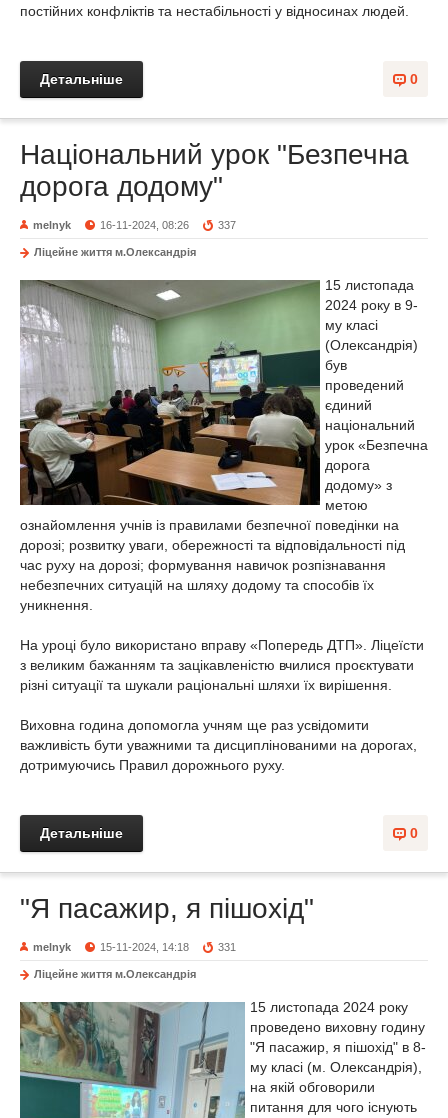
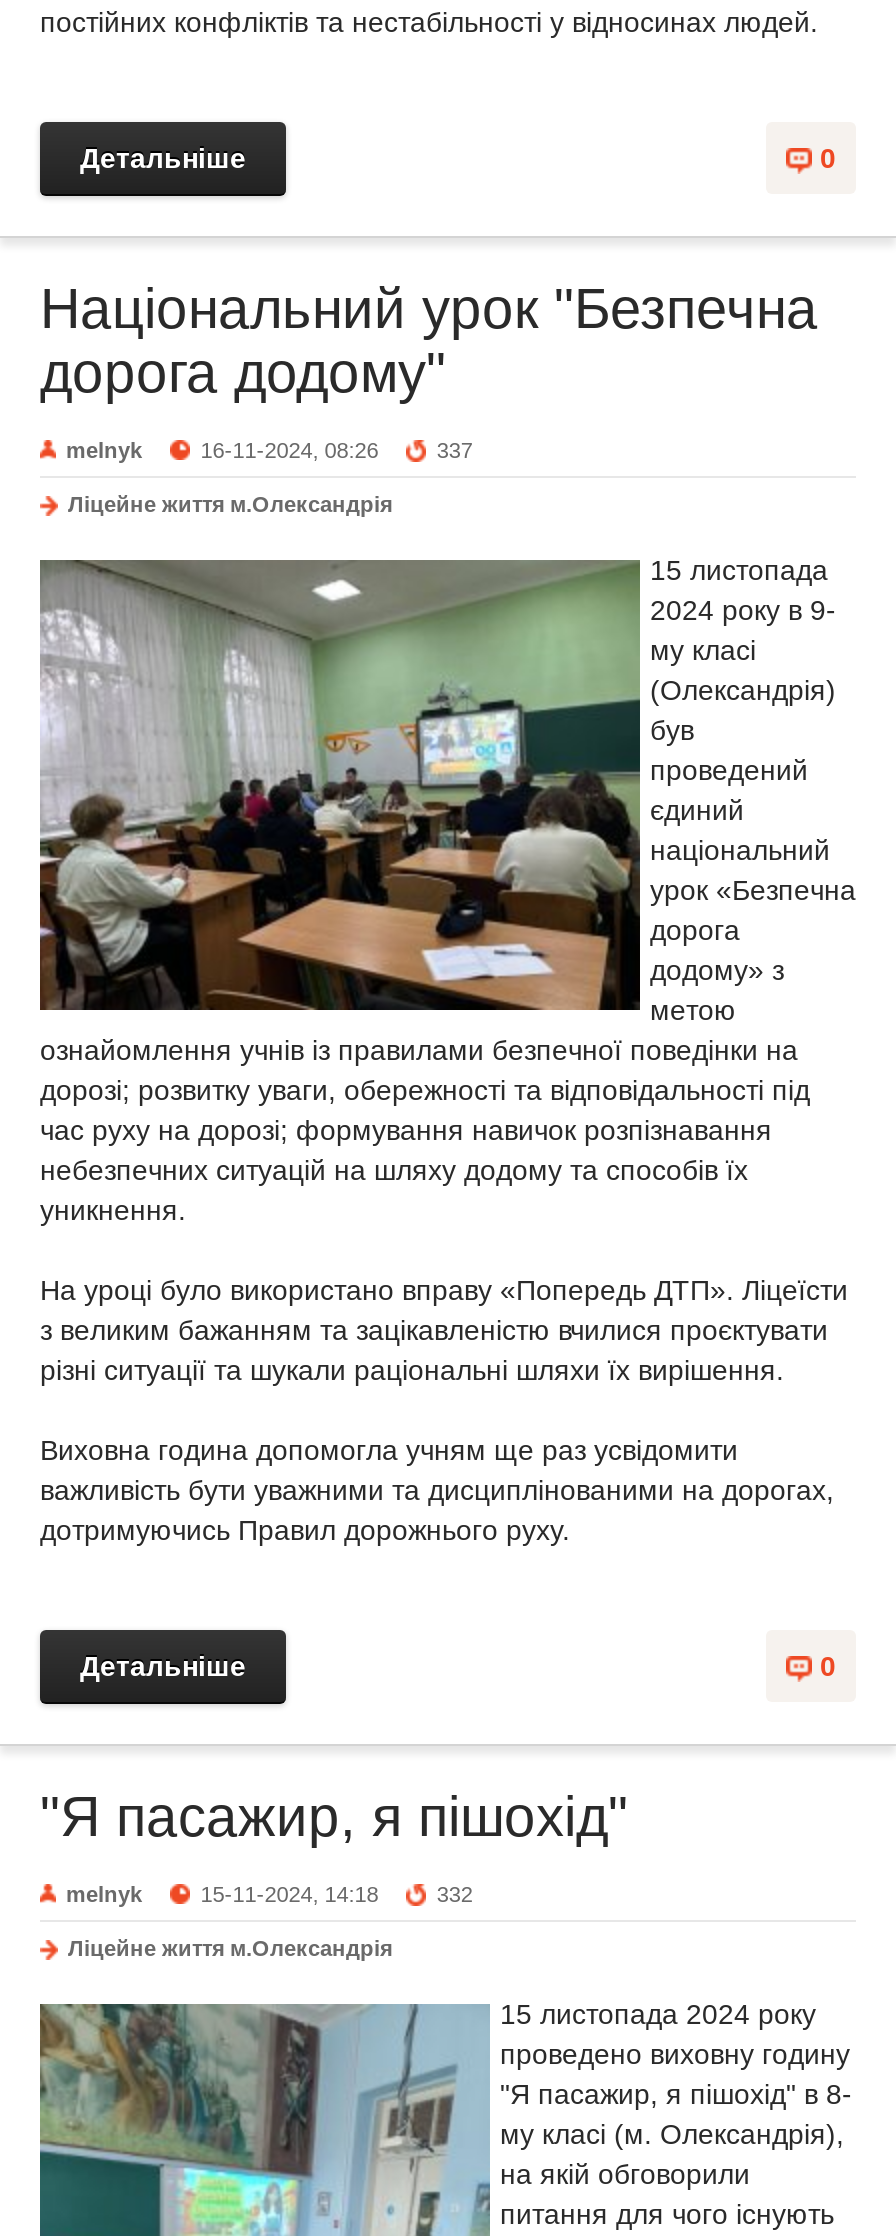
- 331
+ 332
